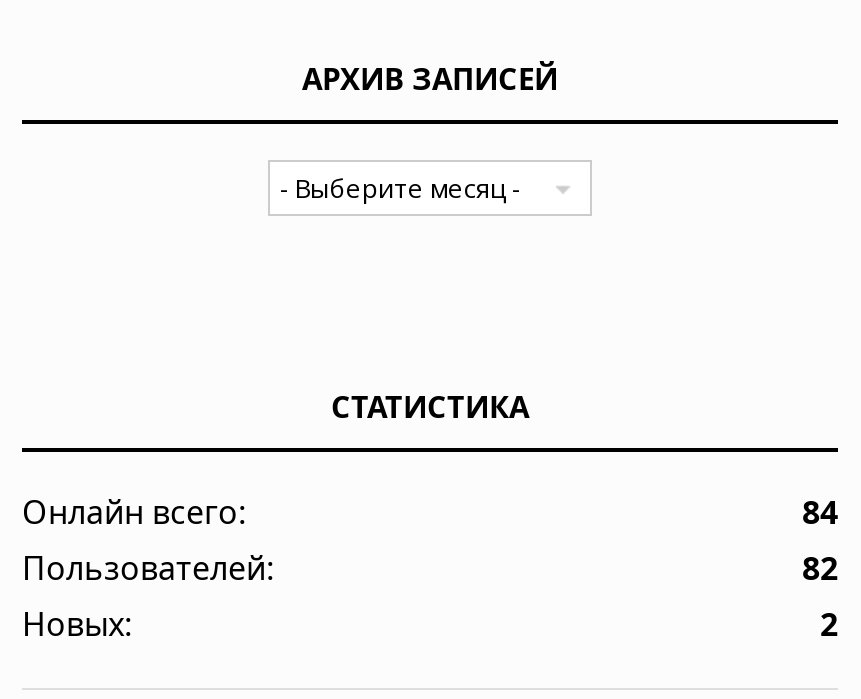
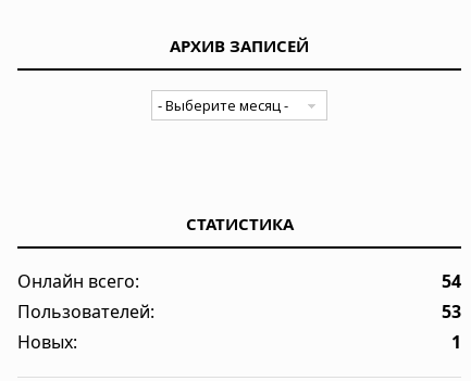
- 84
+ 54

- 82
+ 53

- 2
+ 1
